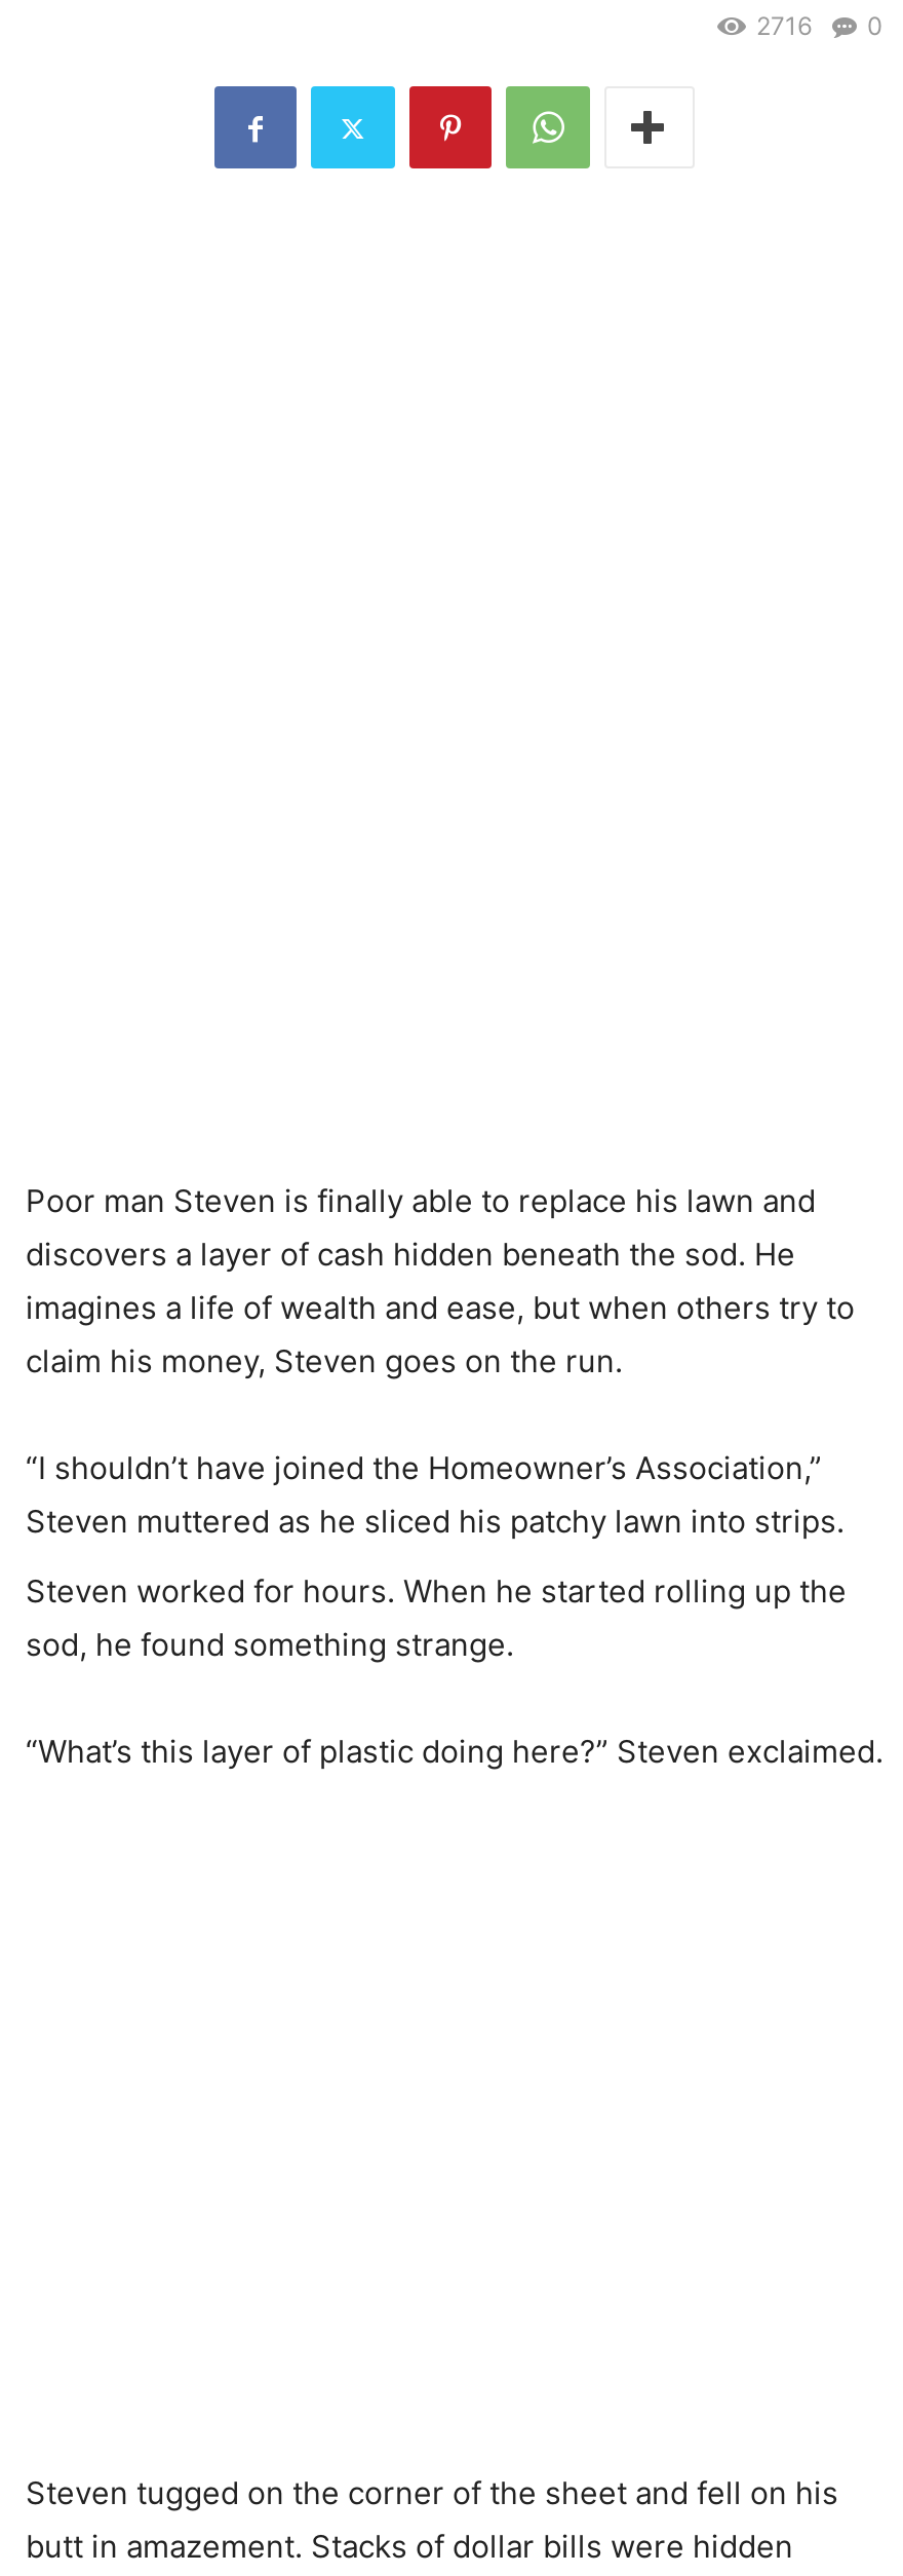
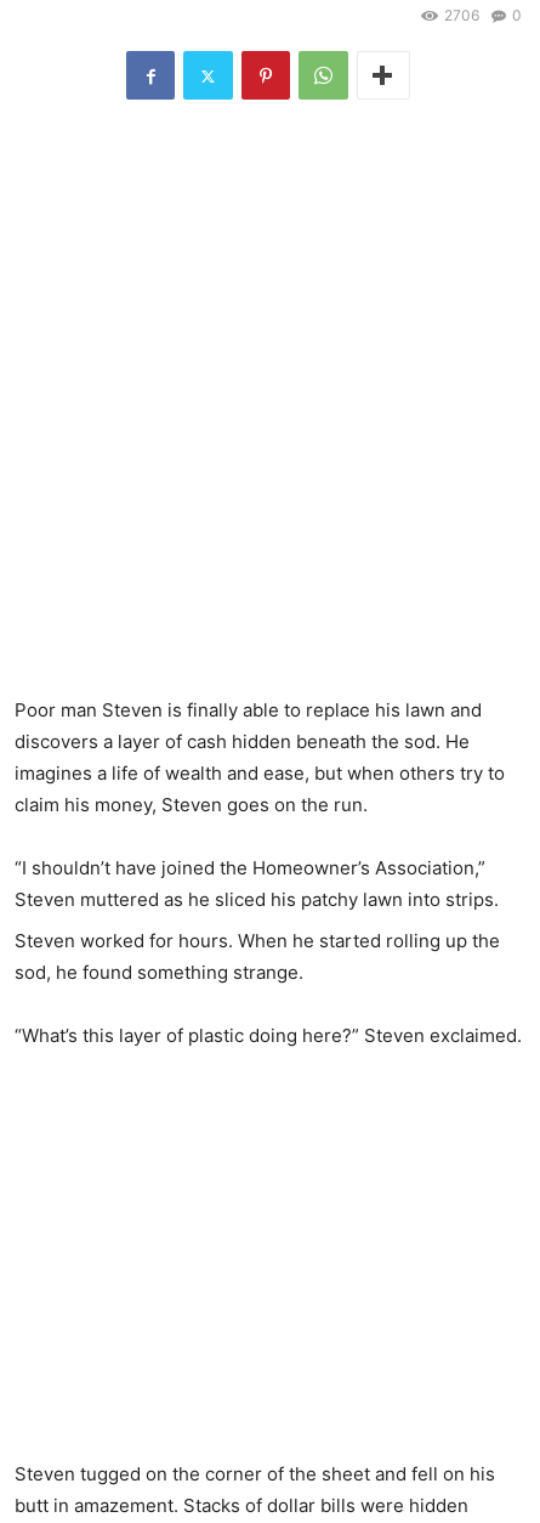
- 2716 0
+ 2706 0
